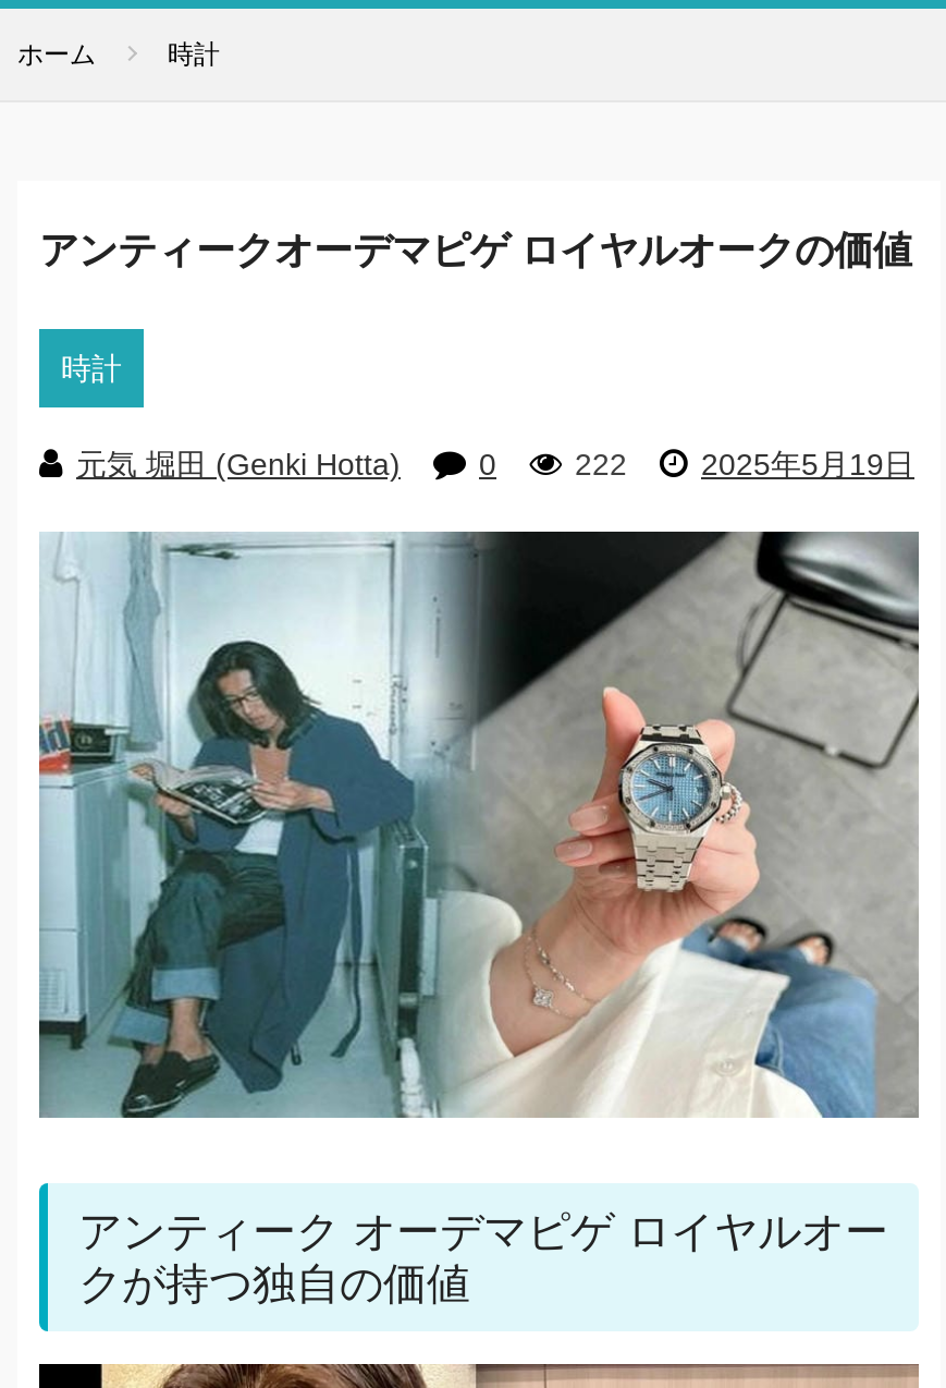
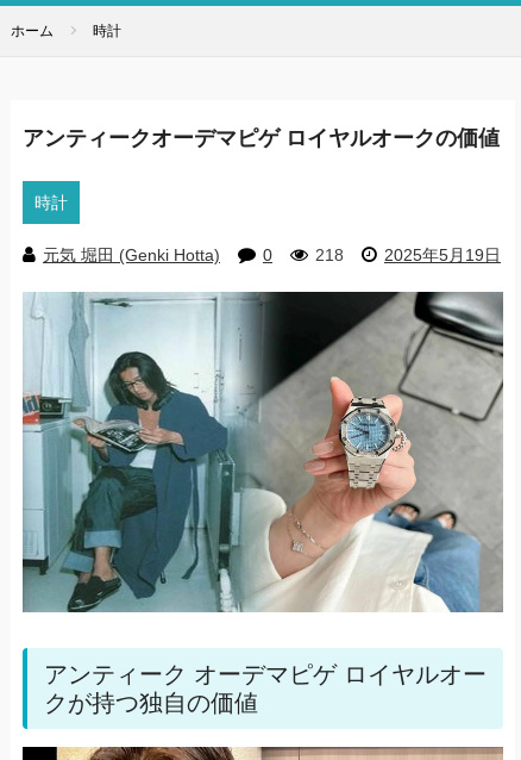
- 0 222
+ 0 218
